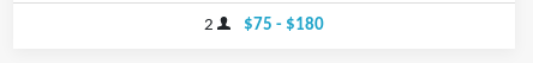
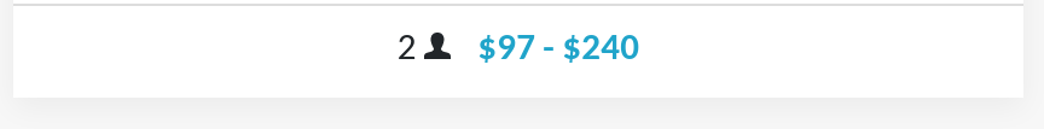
- 2 $75 - $180
+ 2 $97 - $240
